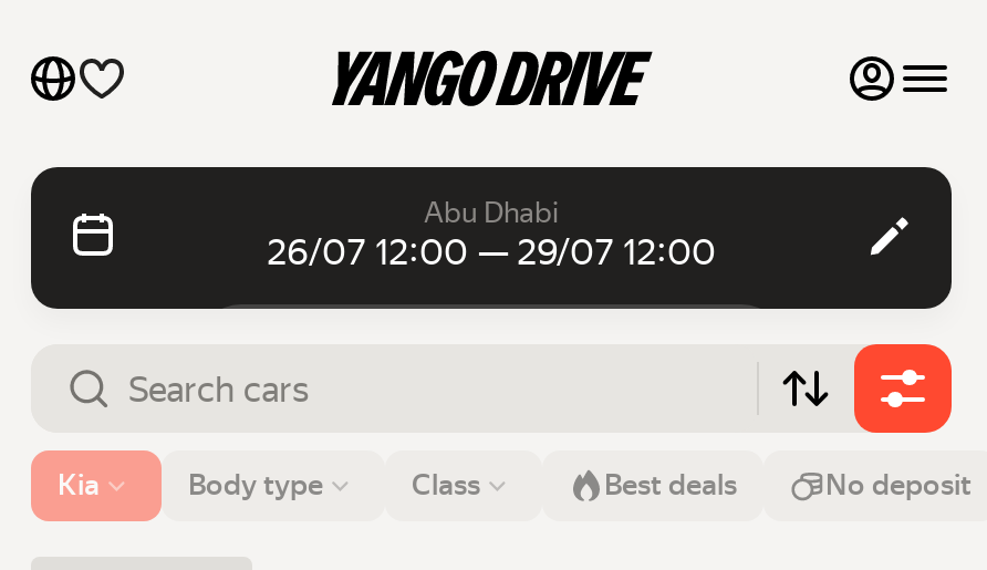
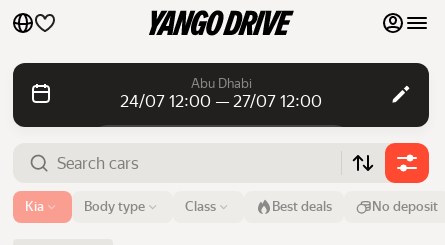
- 26/07 12:00 — 29/07 12:00
+ 24/07 12:00 — 27/07 12:00
